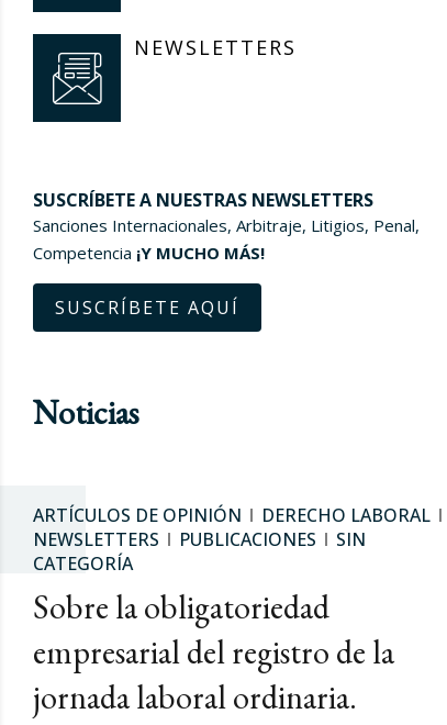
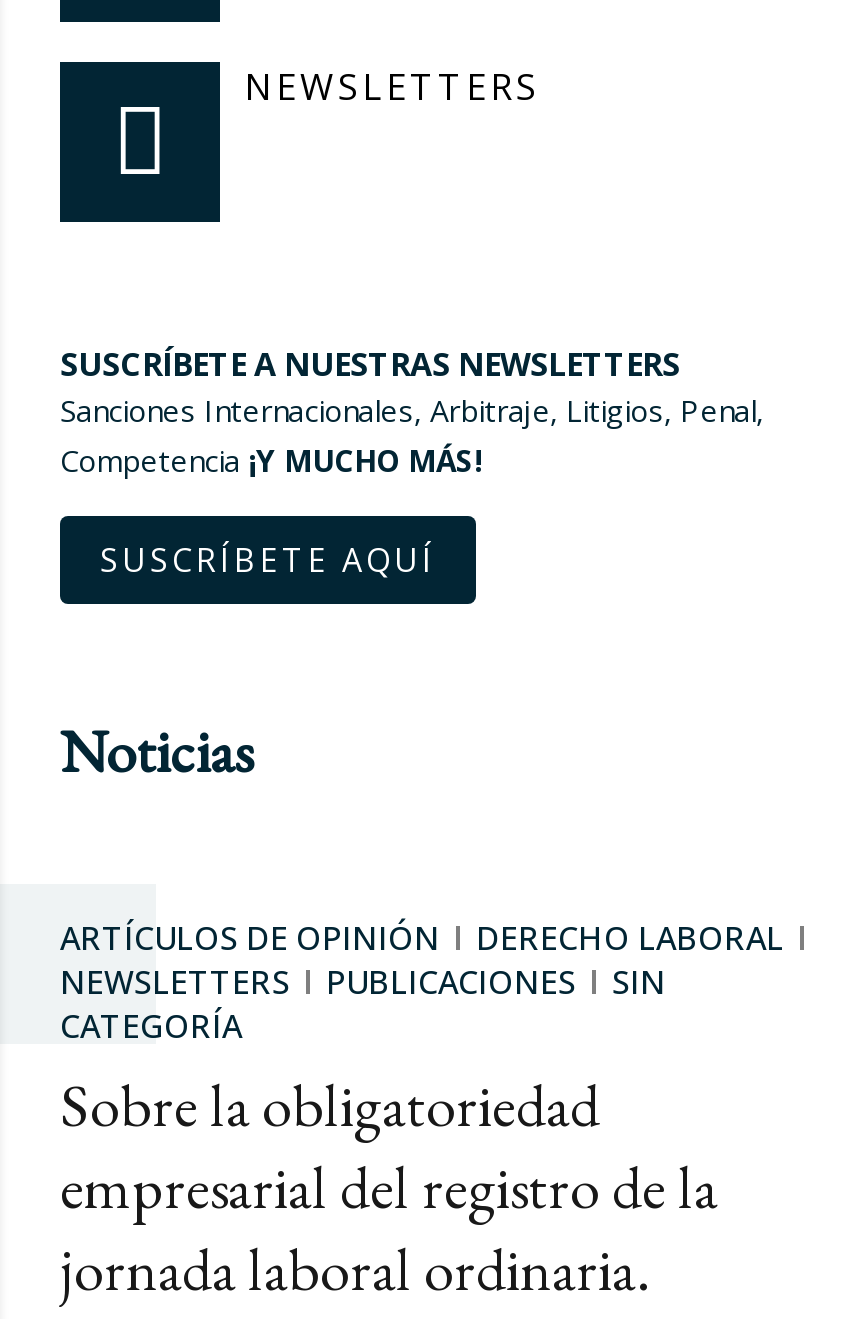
- [image]
+ [image]
